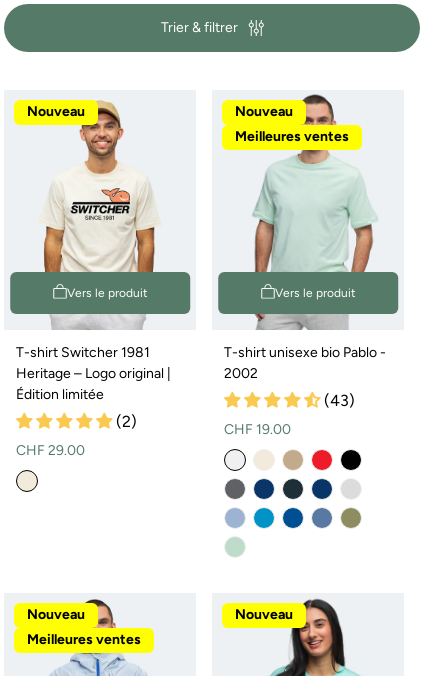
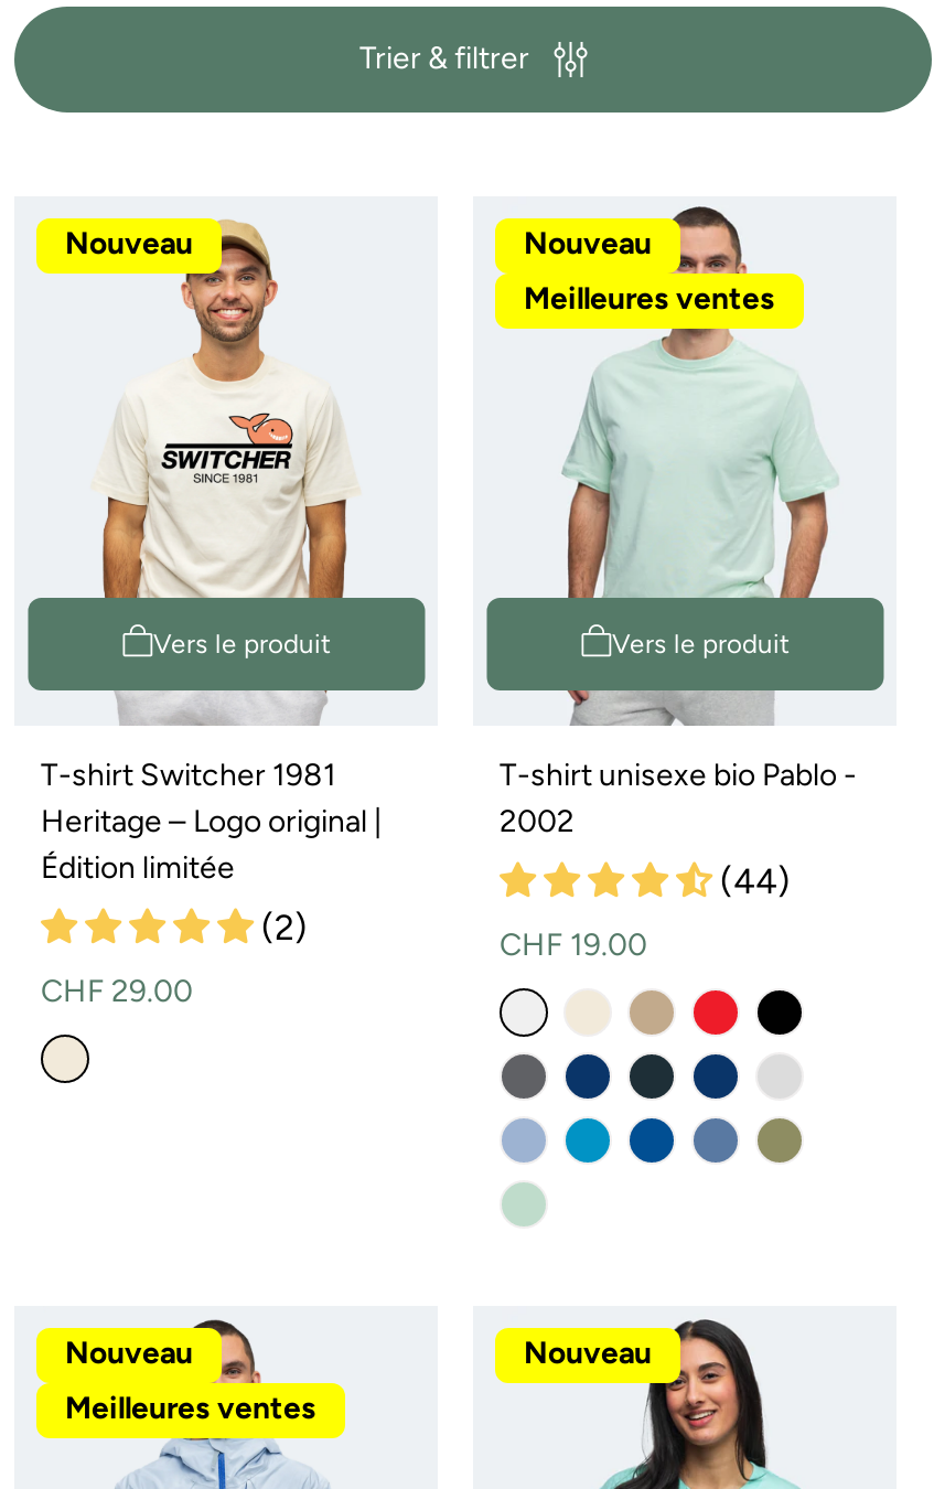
- (43)
+ (44)
